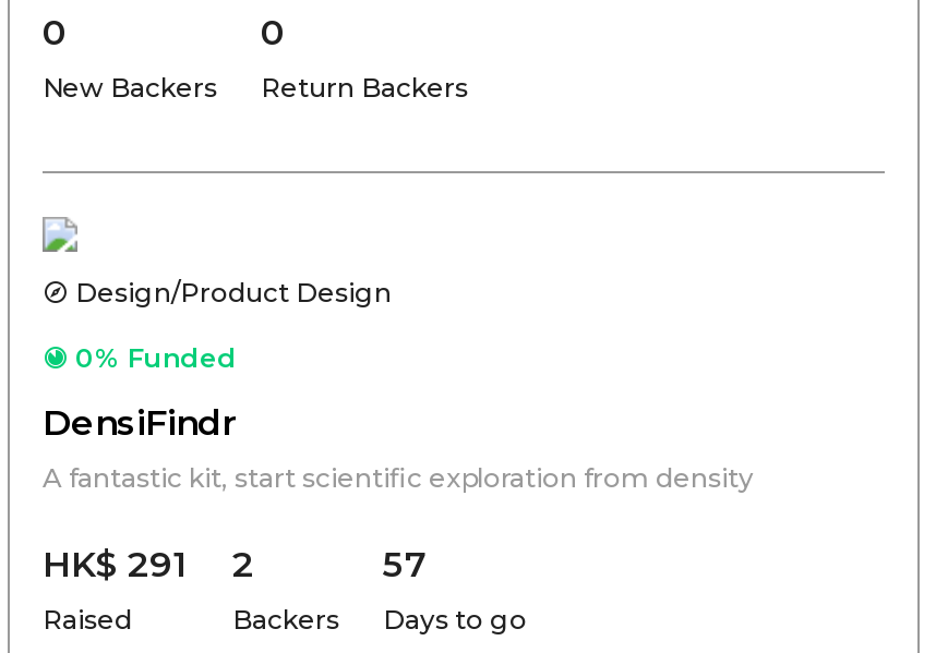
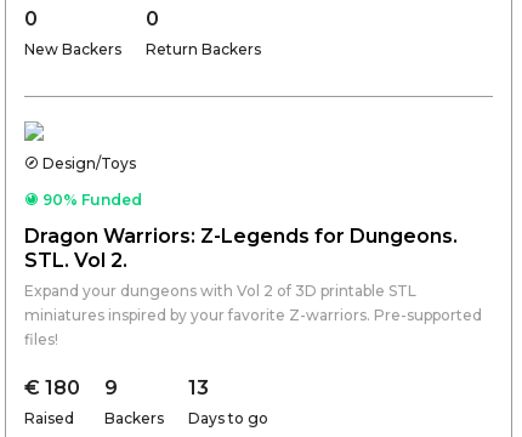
- Design/Product Design
+ Design/Toys

- 0% Funded
+ 90% Funded

- DensiFindr
- A fantastic kit, start scientific exploration from density
+ Dragon Warriors: Z-Legends for Dungeons.
+ STL. Vol 2.
+ Expand your dungeons with Vol 2 of 3D printable STL
+ miniatures inspired by your favorite Z-warriors. Pre-supported
+ files!

- HK$ 291
+ € 180

- 2
+ 9

- 57
+ 13
